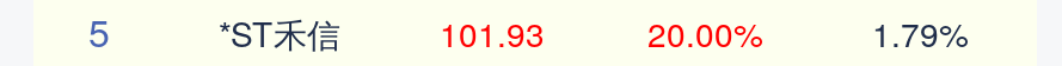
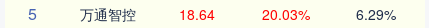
- *ST禾信
- 101.93
- 20.00%
- 1.79%
+ 万通智控
+ 18.64
+ 20.03%
+ 6.29%
